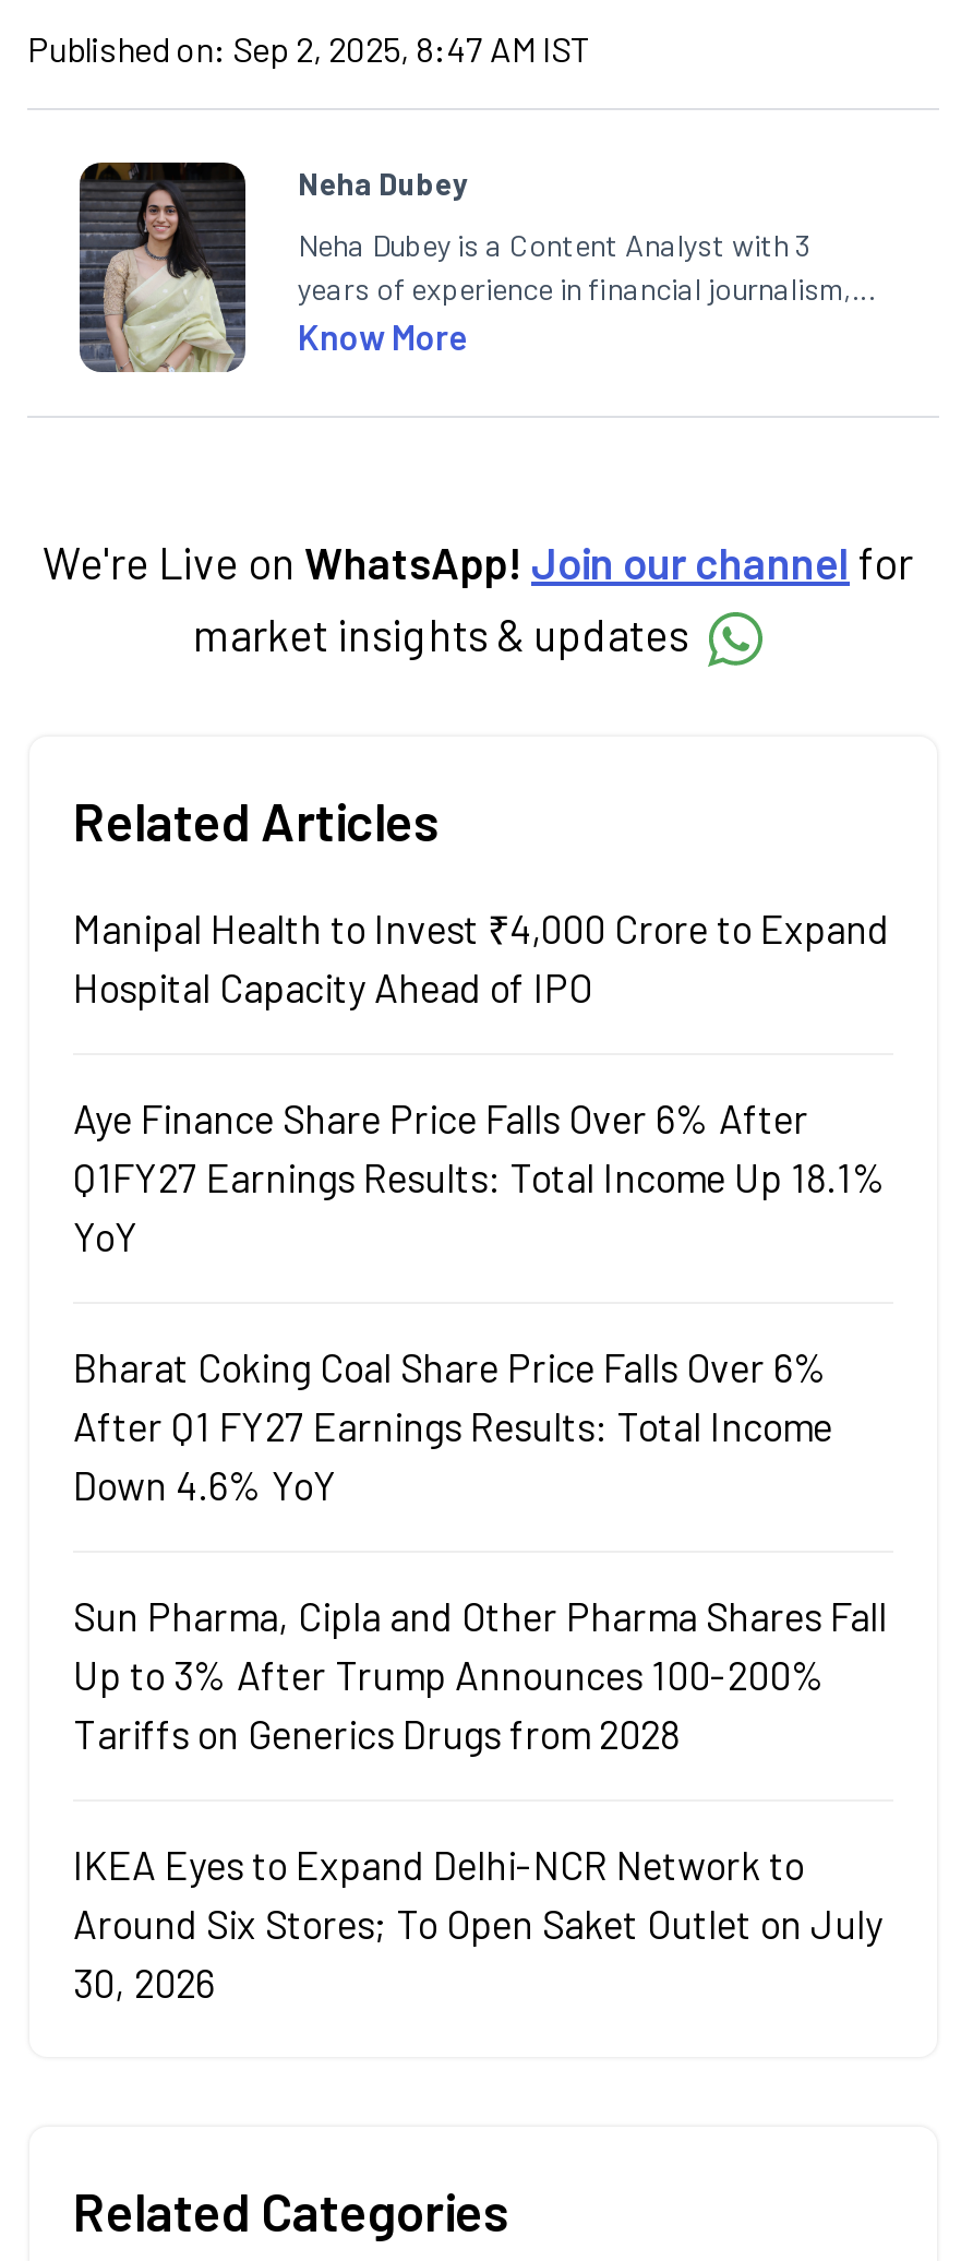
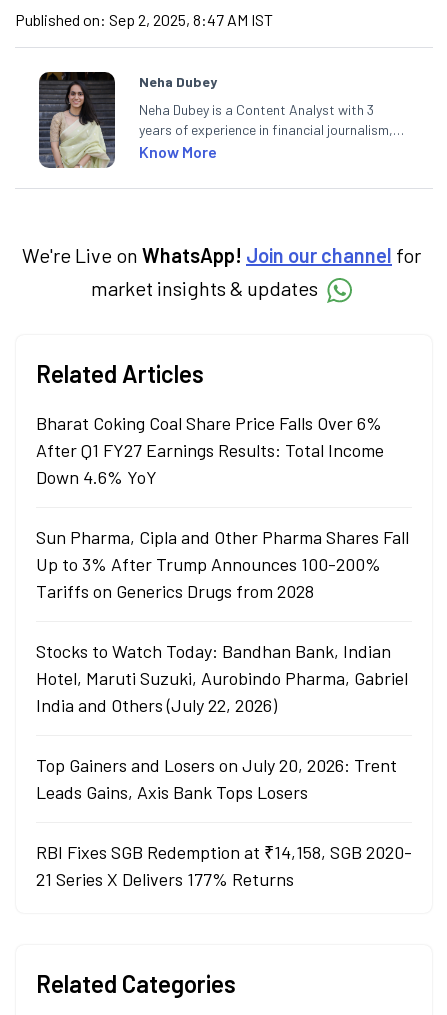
- Manipal Health to Invest ₹4,000 Crore to Expand
- Hospital Capacity Ahead of IPO
- Aye Finance Share Price Falls Over 6% After
- Q1FY27 Earnings Results: Total Income Up 18.1%
- YoY

moved up: Bharat Coking Coal Share Price Falls Over 6% | After Q1 FY27 Earnings Results: Total Income | Down 4.6% YoY | Sun Pharma, Cipla and Other Pharma Shares Fall | Up to 3% After Trump Announces 100-200% | Tariffs on Generics Drugs from 2028

- IKEA Eyes to Expand Delhi-NCR Network to
- Around Six Stores; To Open Saket Outlet on July
- 30, 2026
+ Stocks to Watch Today: Bandhan Bank, Indian
+ Hotel, Maruti Suzuki, Aurobindo Pharma, Gabriel
+ India and Others (July 22, 2026)
+ Top Gainers and Losers on July 20, 2026: Trent
+ Leads Gains, Axis Bank Tops Losers
+ RBI Fixes SGB Redemption at ₹14,158, SGB 2020-
+ 21 Series X Delivers 177% Returns
